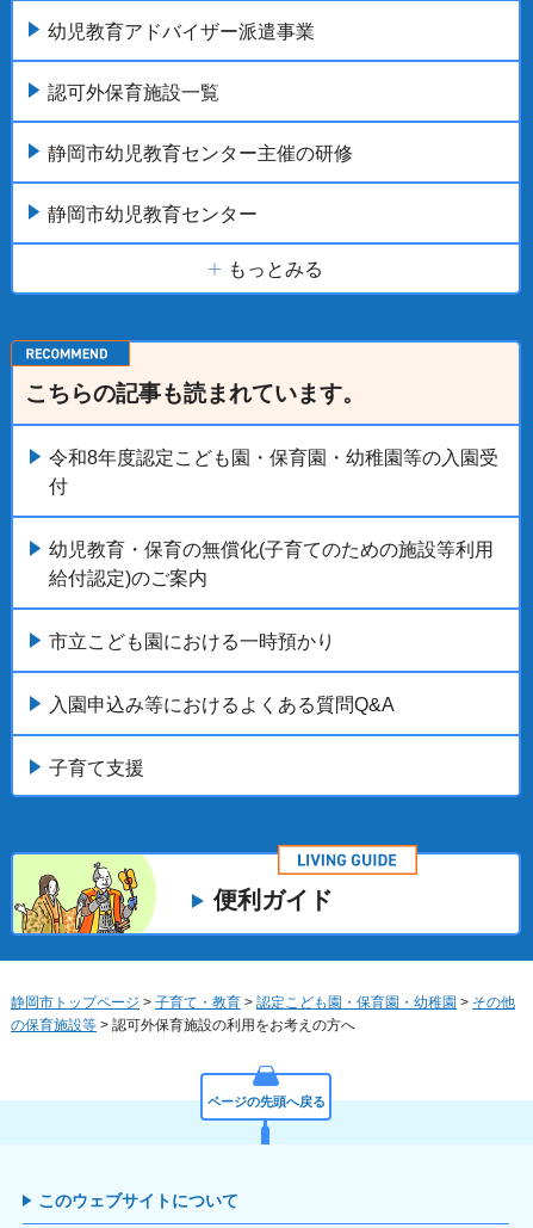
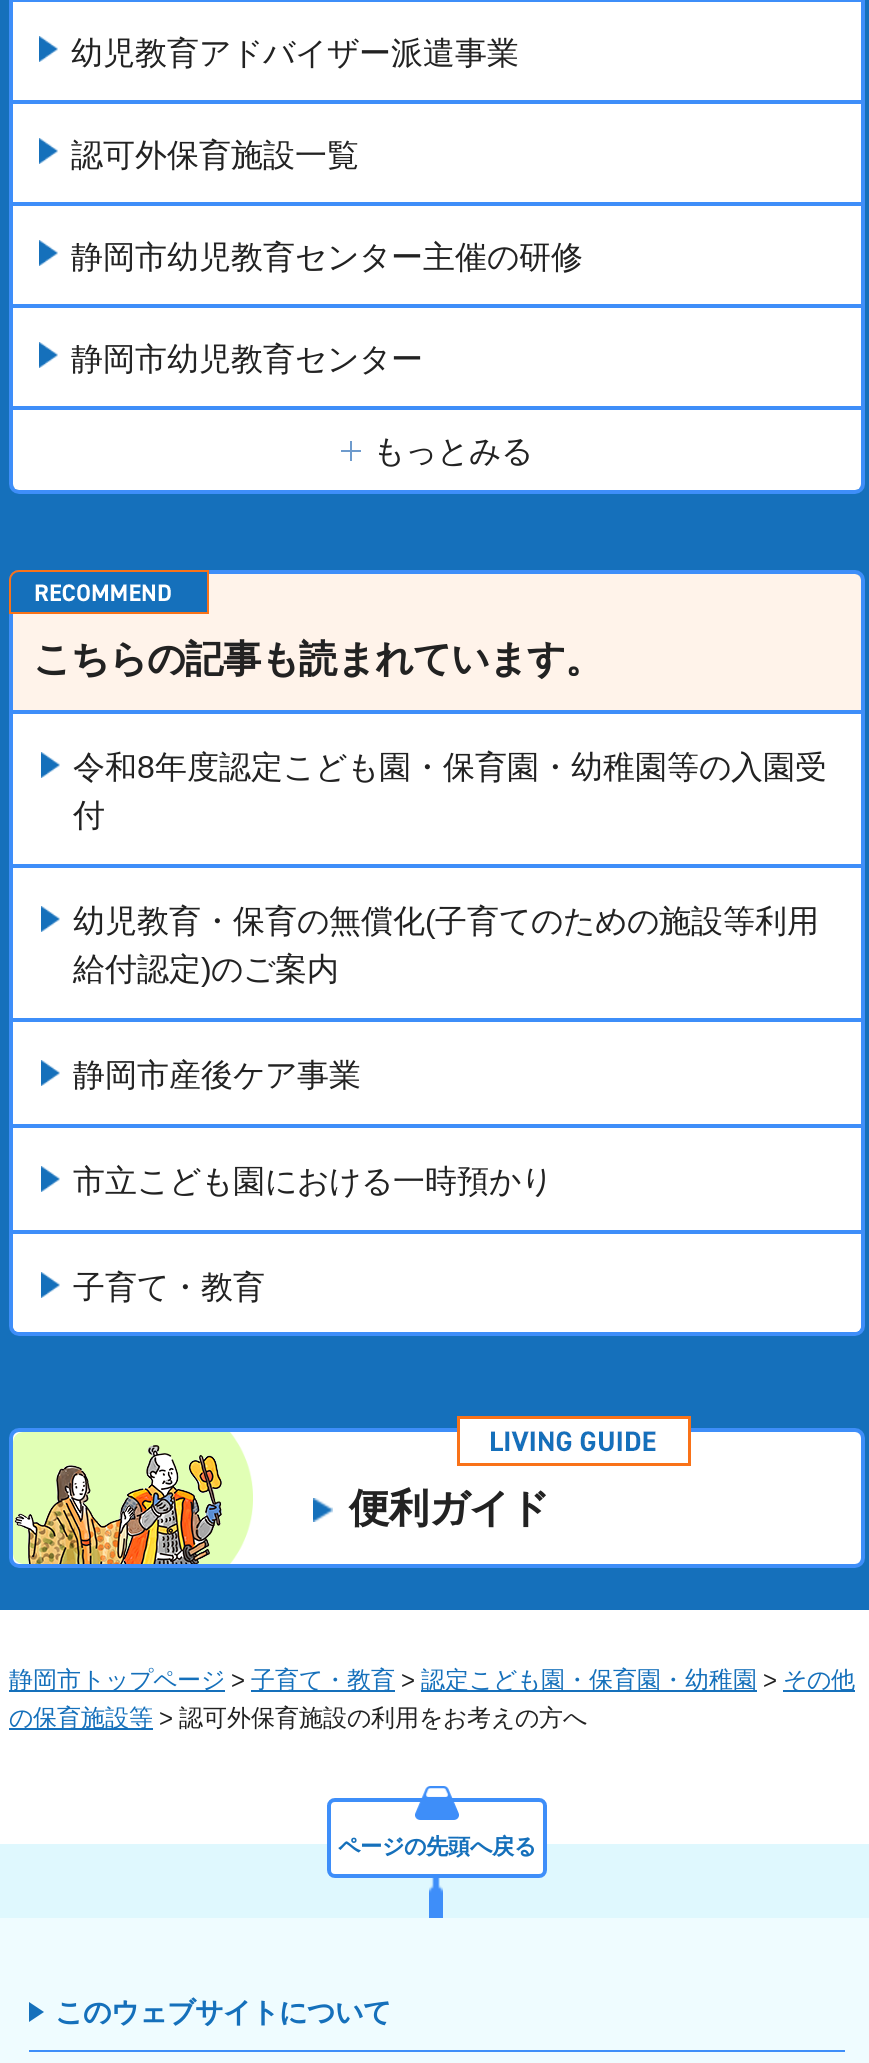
+ 静岡市産後ケア事業

moved down: 市立こども園における一時預かり

- 入園申込み等におけるよくある質問Q&A
- 子育て支援
+ 子育て・教育
